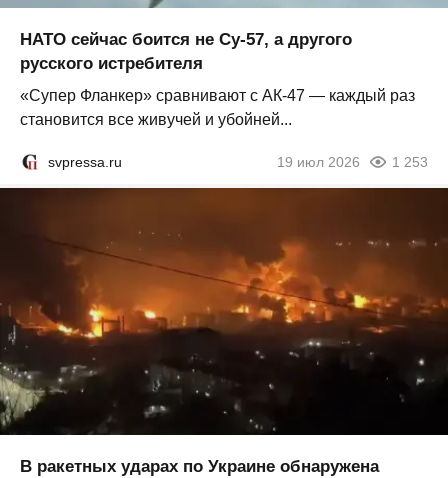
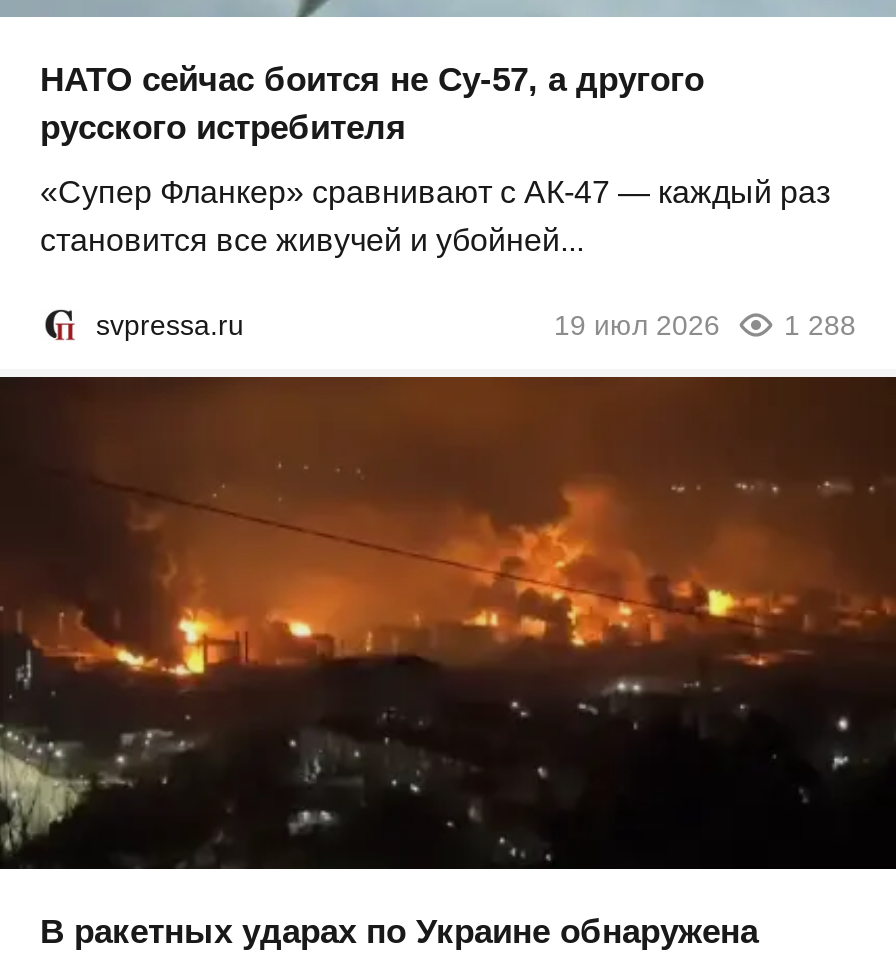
- 19 июл 2026 1 253
+ 19 июл 2026 1 288
